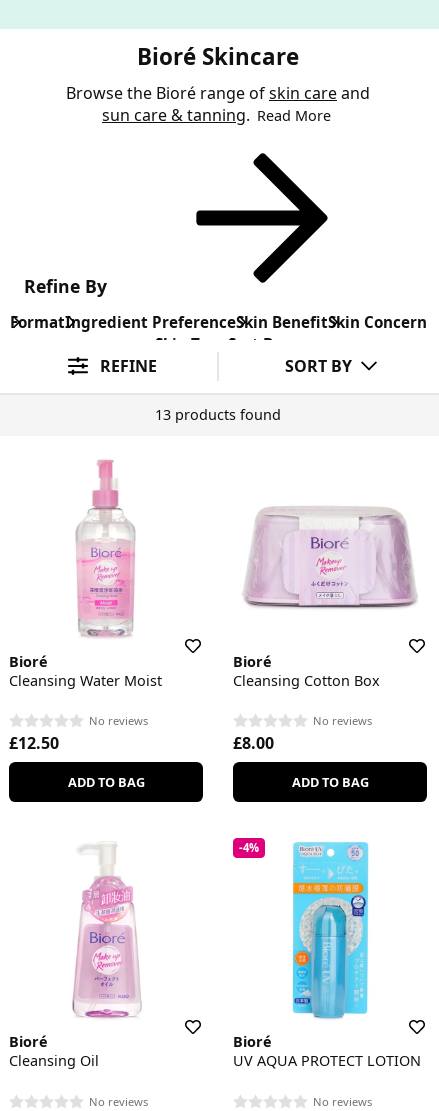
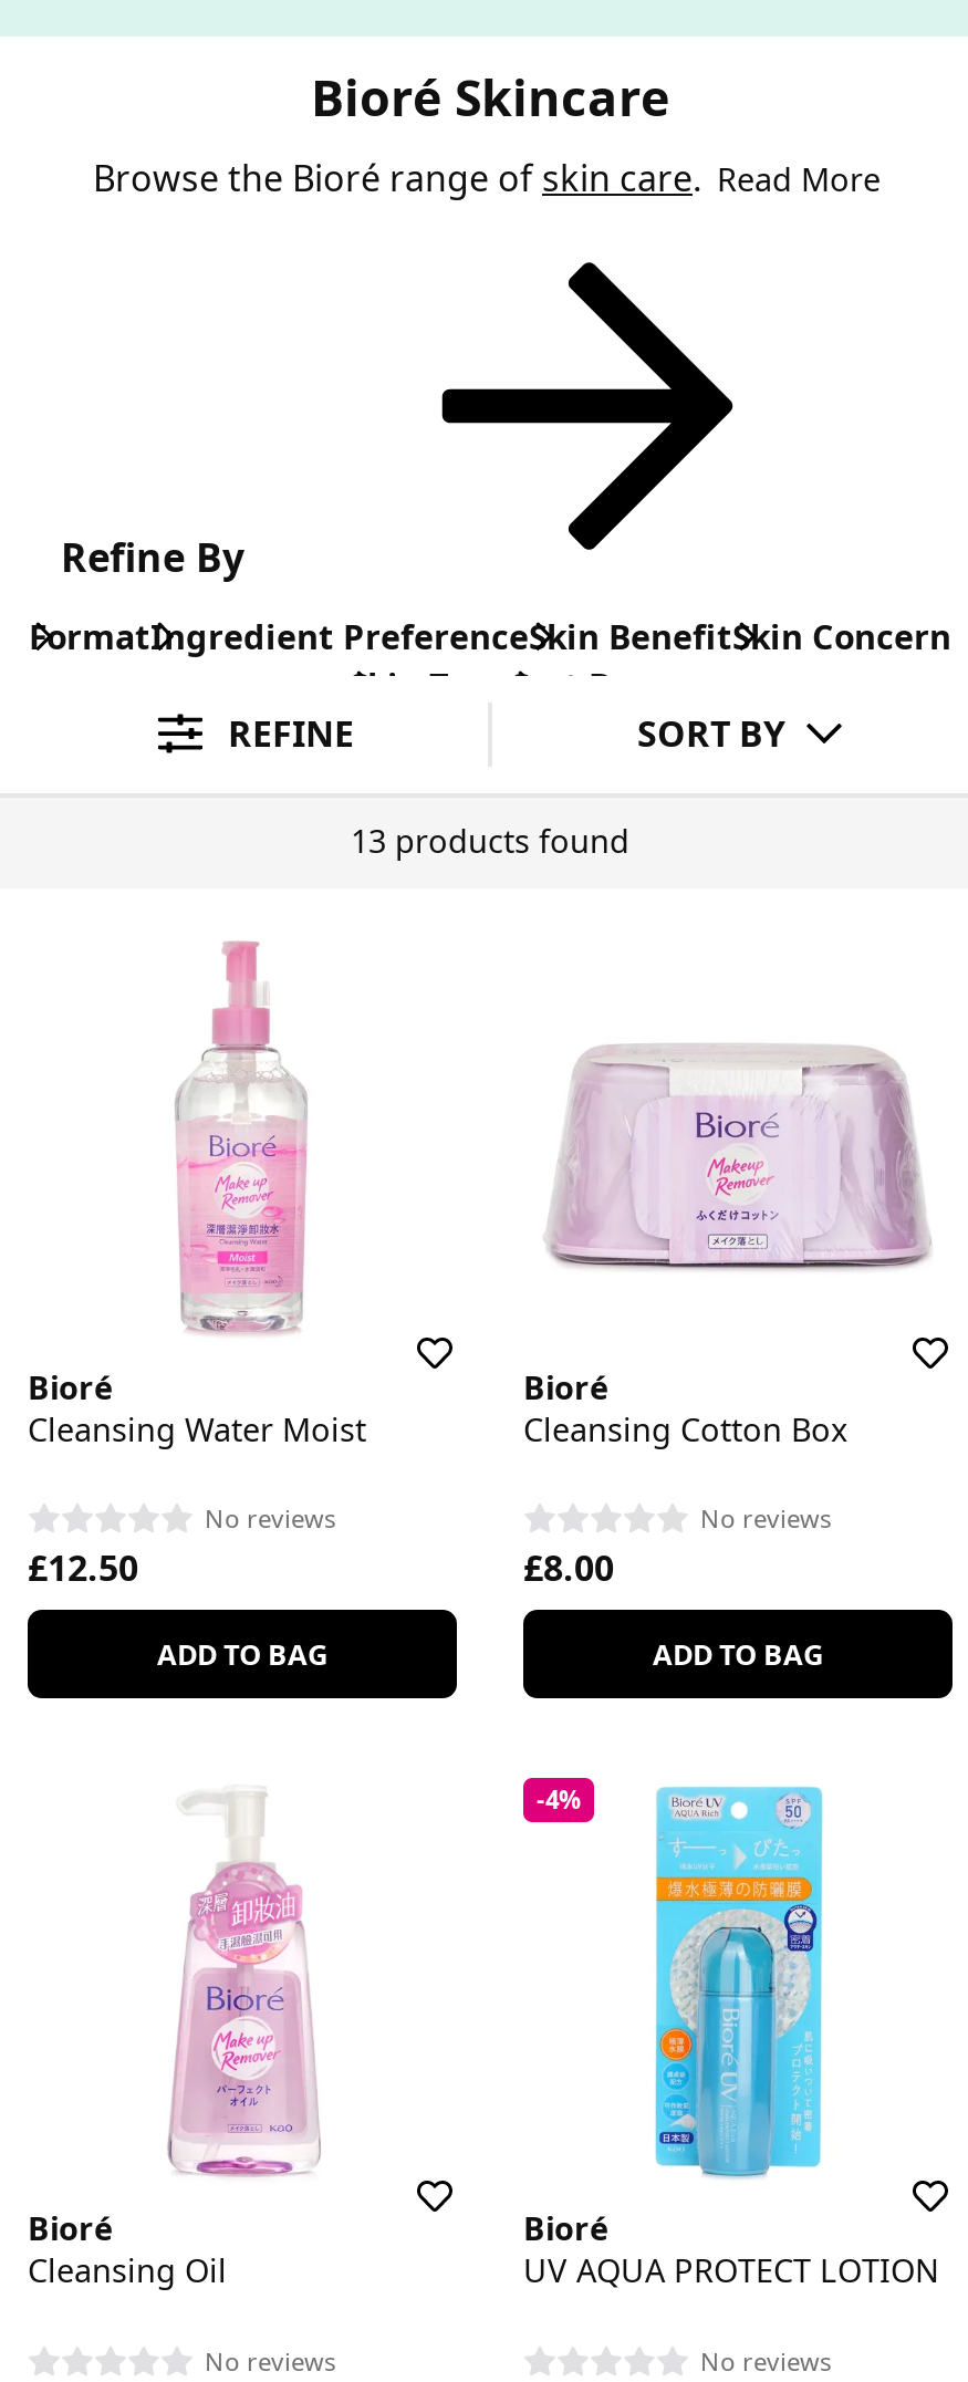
- Browse the Bioré range of skin care and
- sun care & tanning. Read More
+ Browse the Bioré range of skin care. Read More
